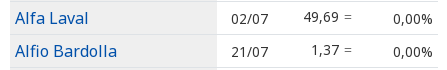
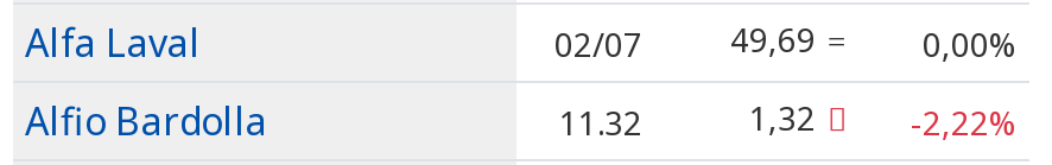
- 21/07
+ 11.32

- 1,37
+ 1,32

- 0,00%
+ -2,22%
